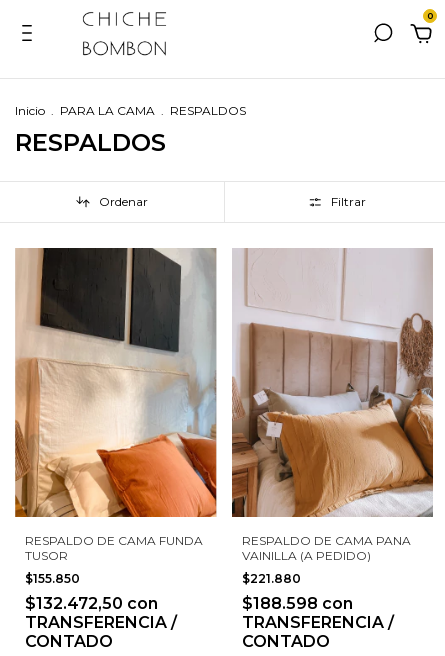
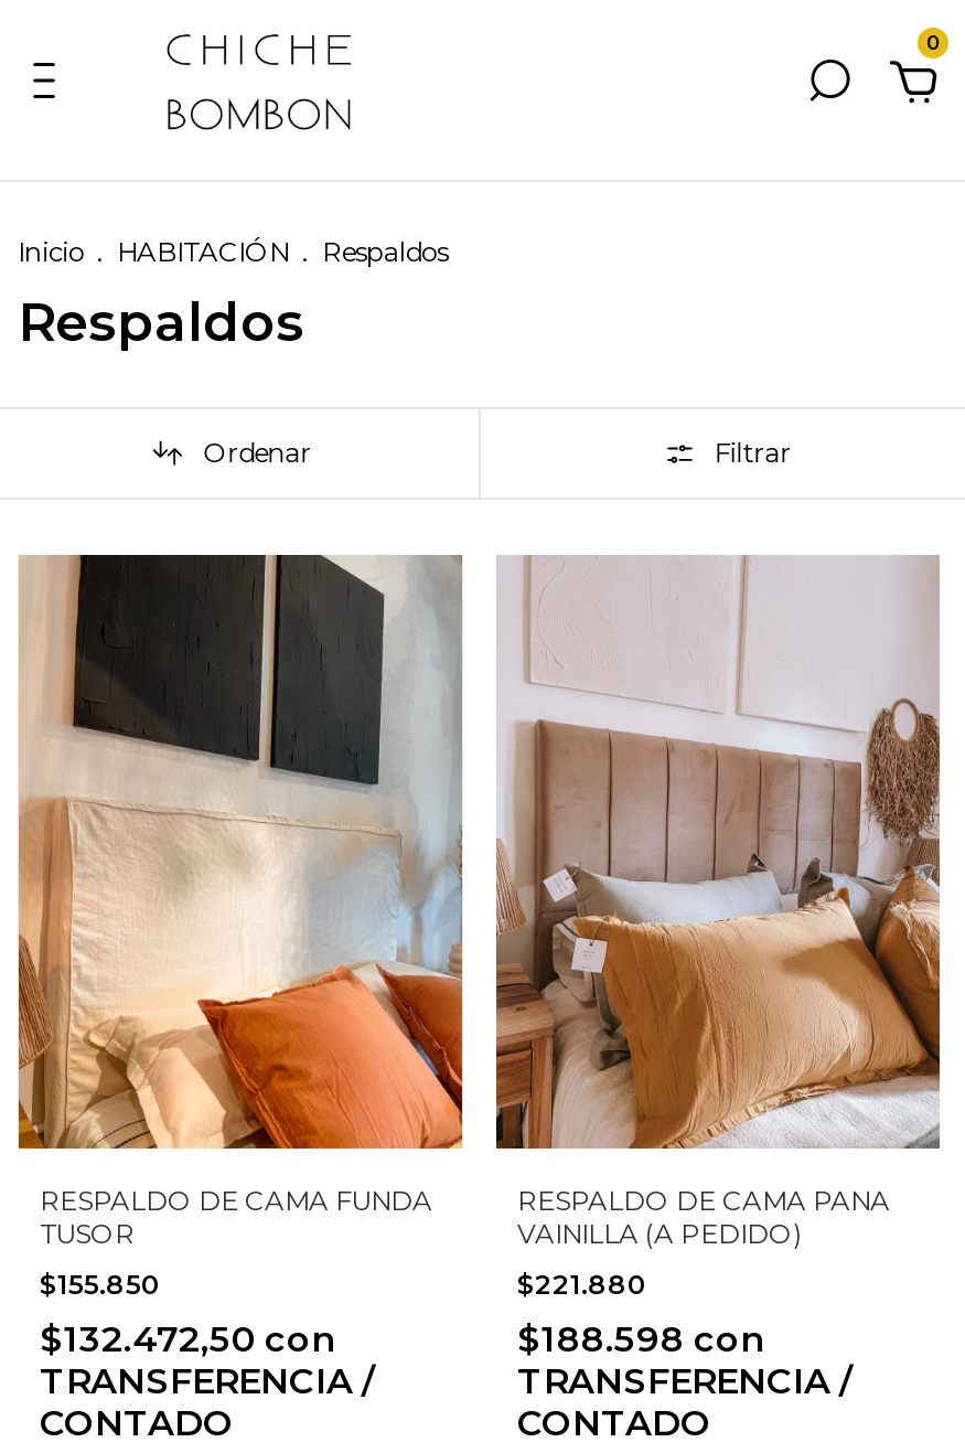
- Inicio . PARA LA CAMA . RESPALDOS
- RESPALDOS
+ Inicio . HABITACIÓN . Respaldos
+ Respaldos
